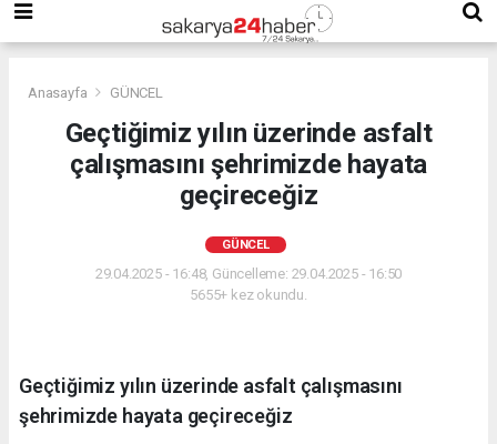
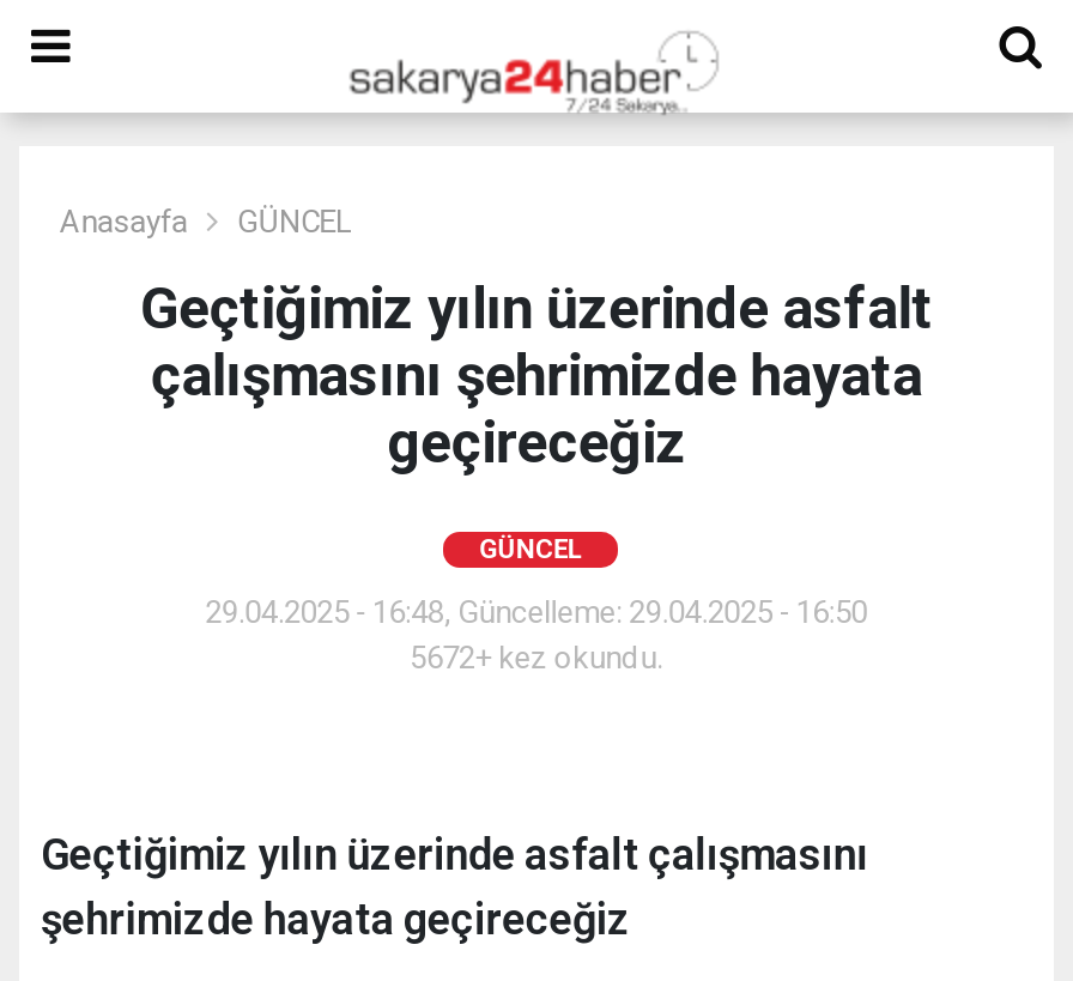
- 5655+ kez okundu.
+ 5672+ kez okundu.
